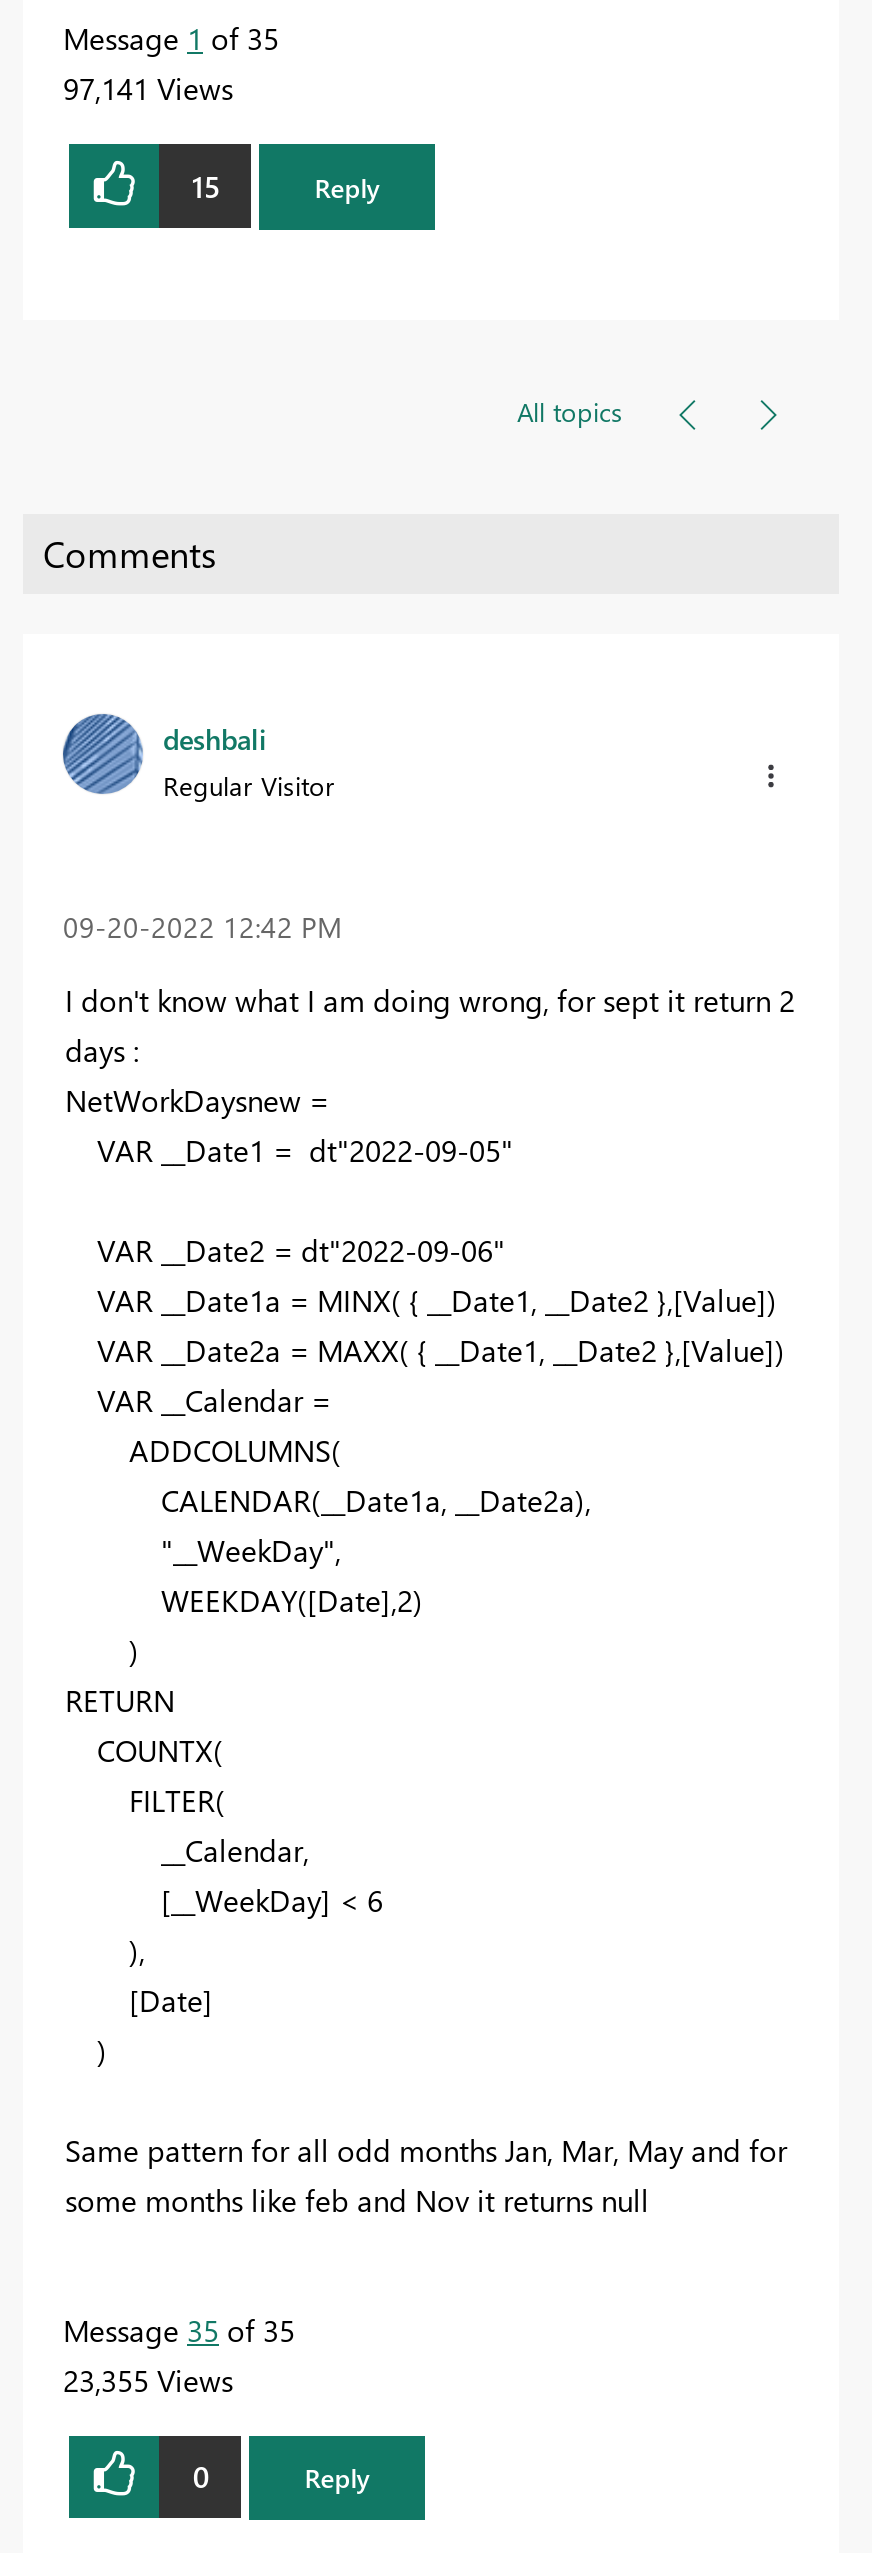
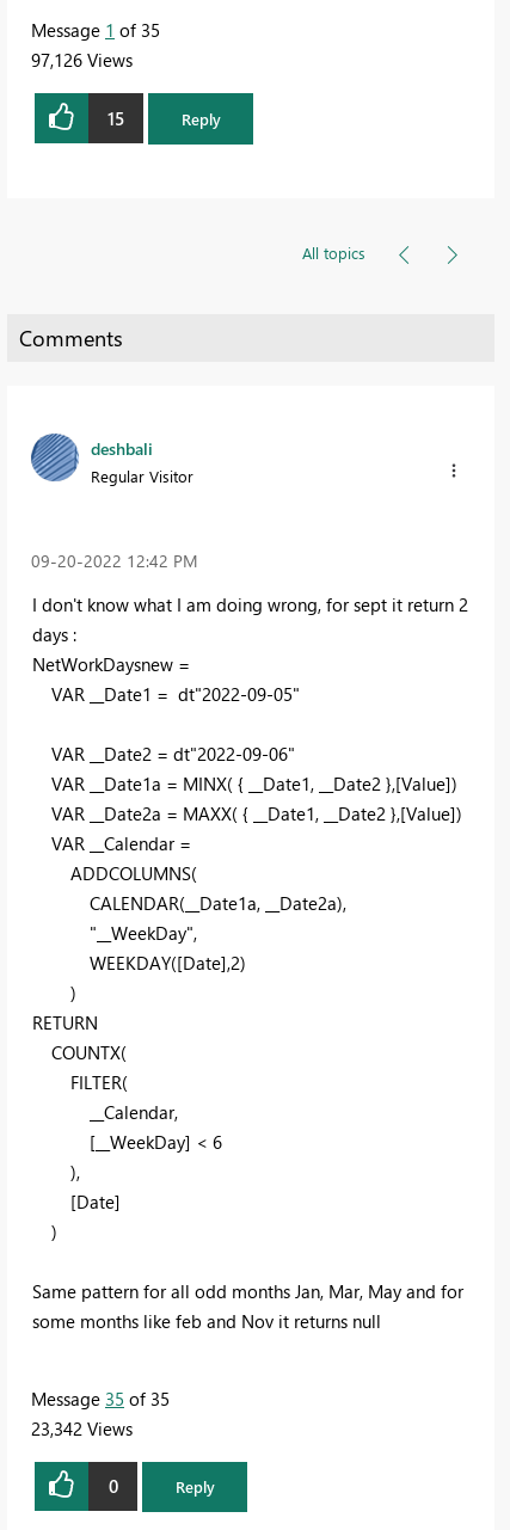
- 97,141 Views
+ 97,126 Views

- 23,355 Views
+ 23,342 Views
